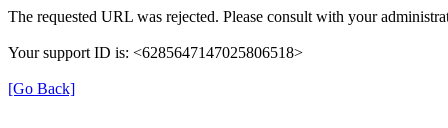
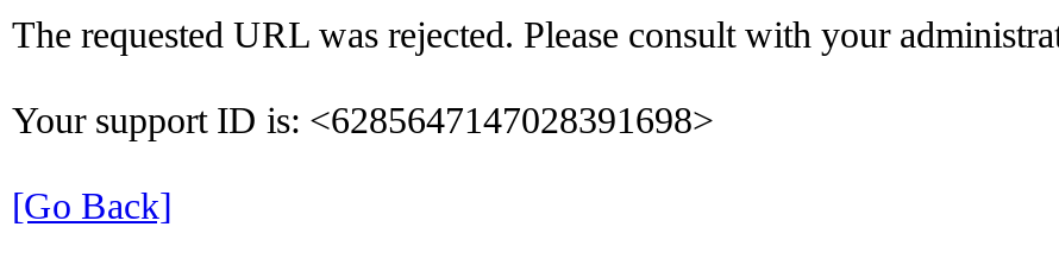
- Your support ID is: <6285647147025806518>
+ Your support ID is: <6285647147028391698>
